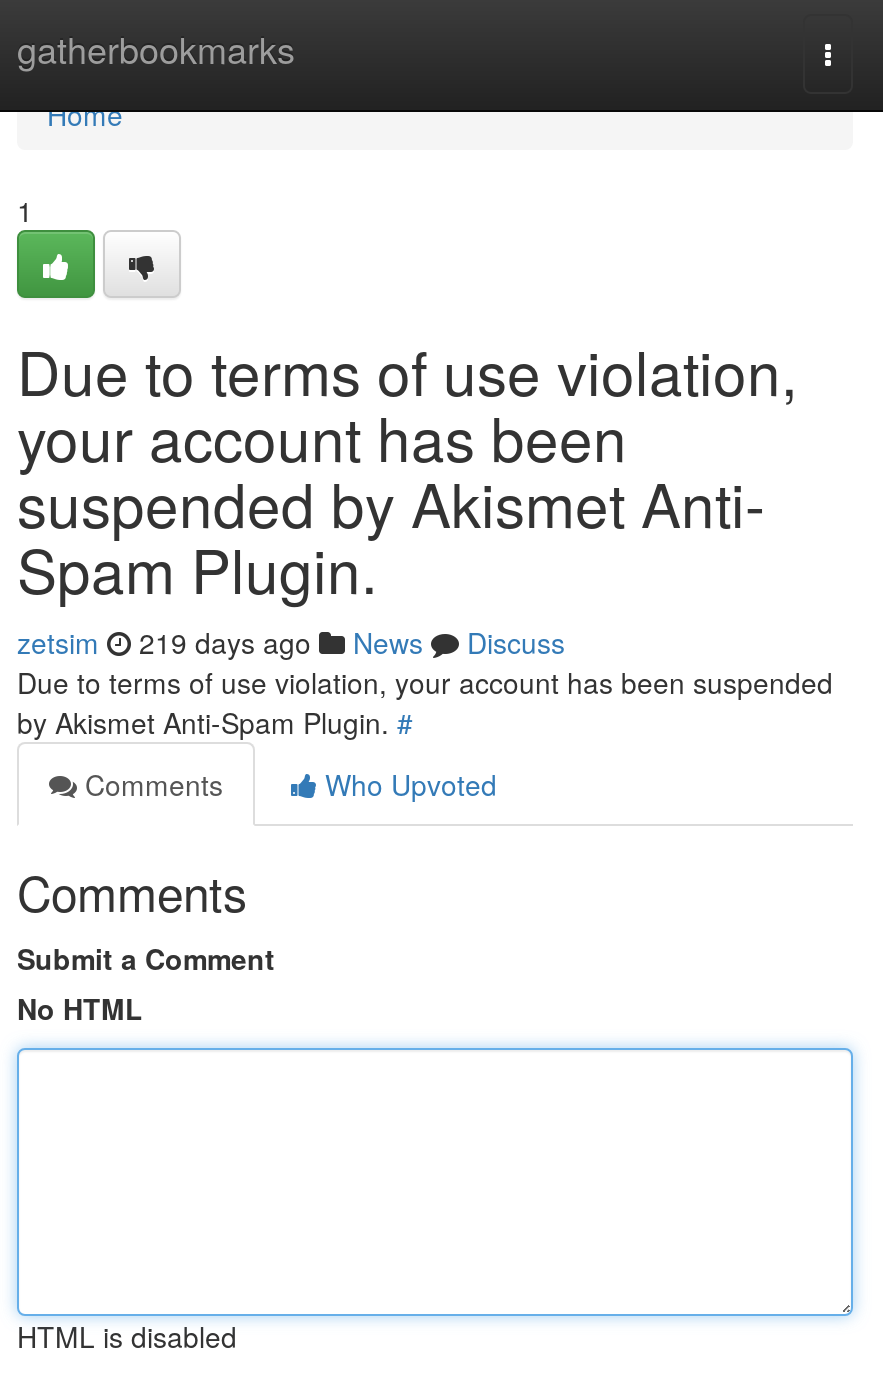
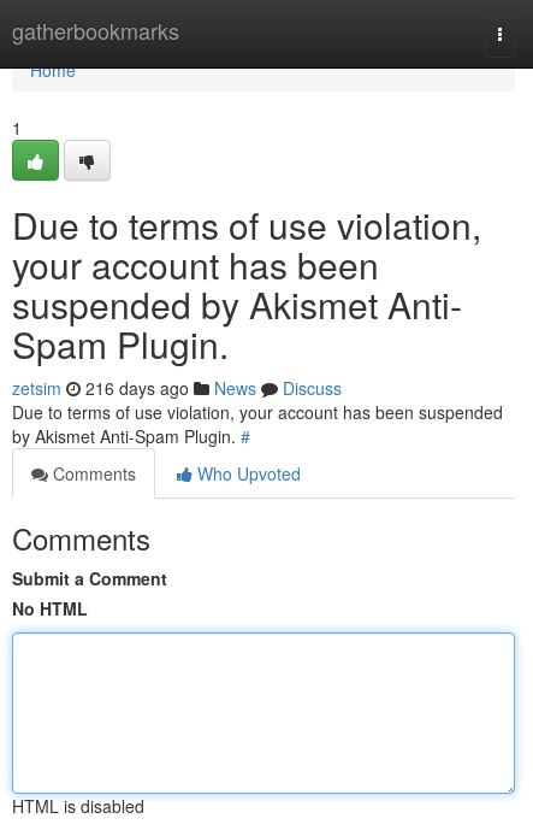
- zetsim 219 days ago News Discuss
+ zetsim 216 days ago News Discuss
